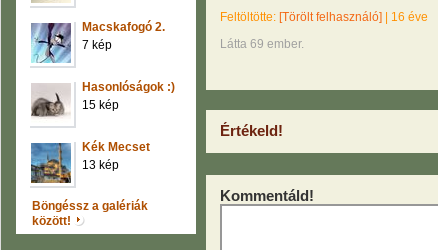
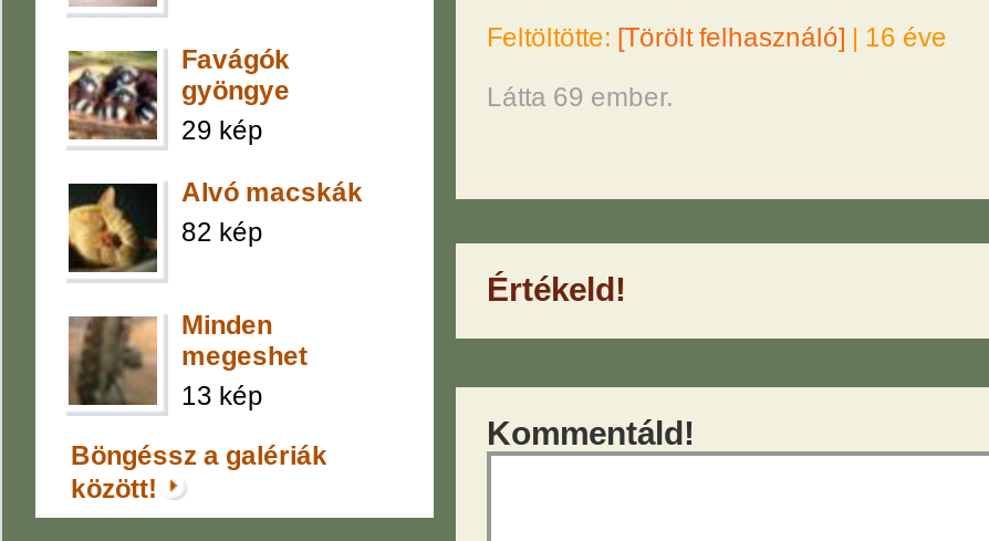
- [image]
- Macskafogó 2.
- 7 kép
+ [image]
+ Favágók
+ gyöngye
+ 29 kép

- [image]
- Hasonlóságok :)
- 15 kép
+ [image]
+ Alvó macskák
+ 82 kép

- [image]
- Kék Mecset
+ [image]
+ Minden
+ megeshet
